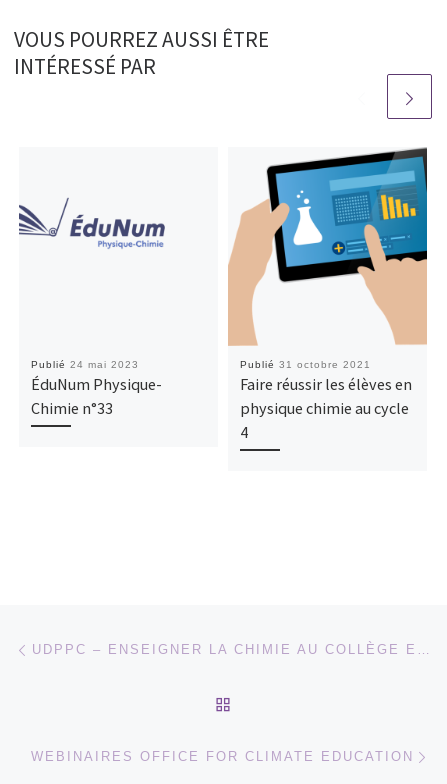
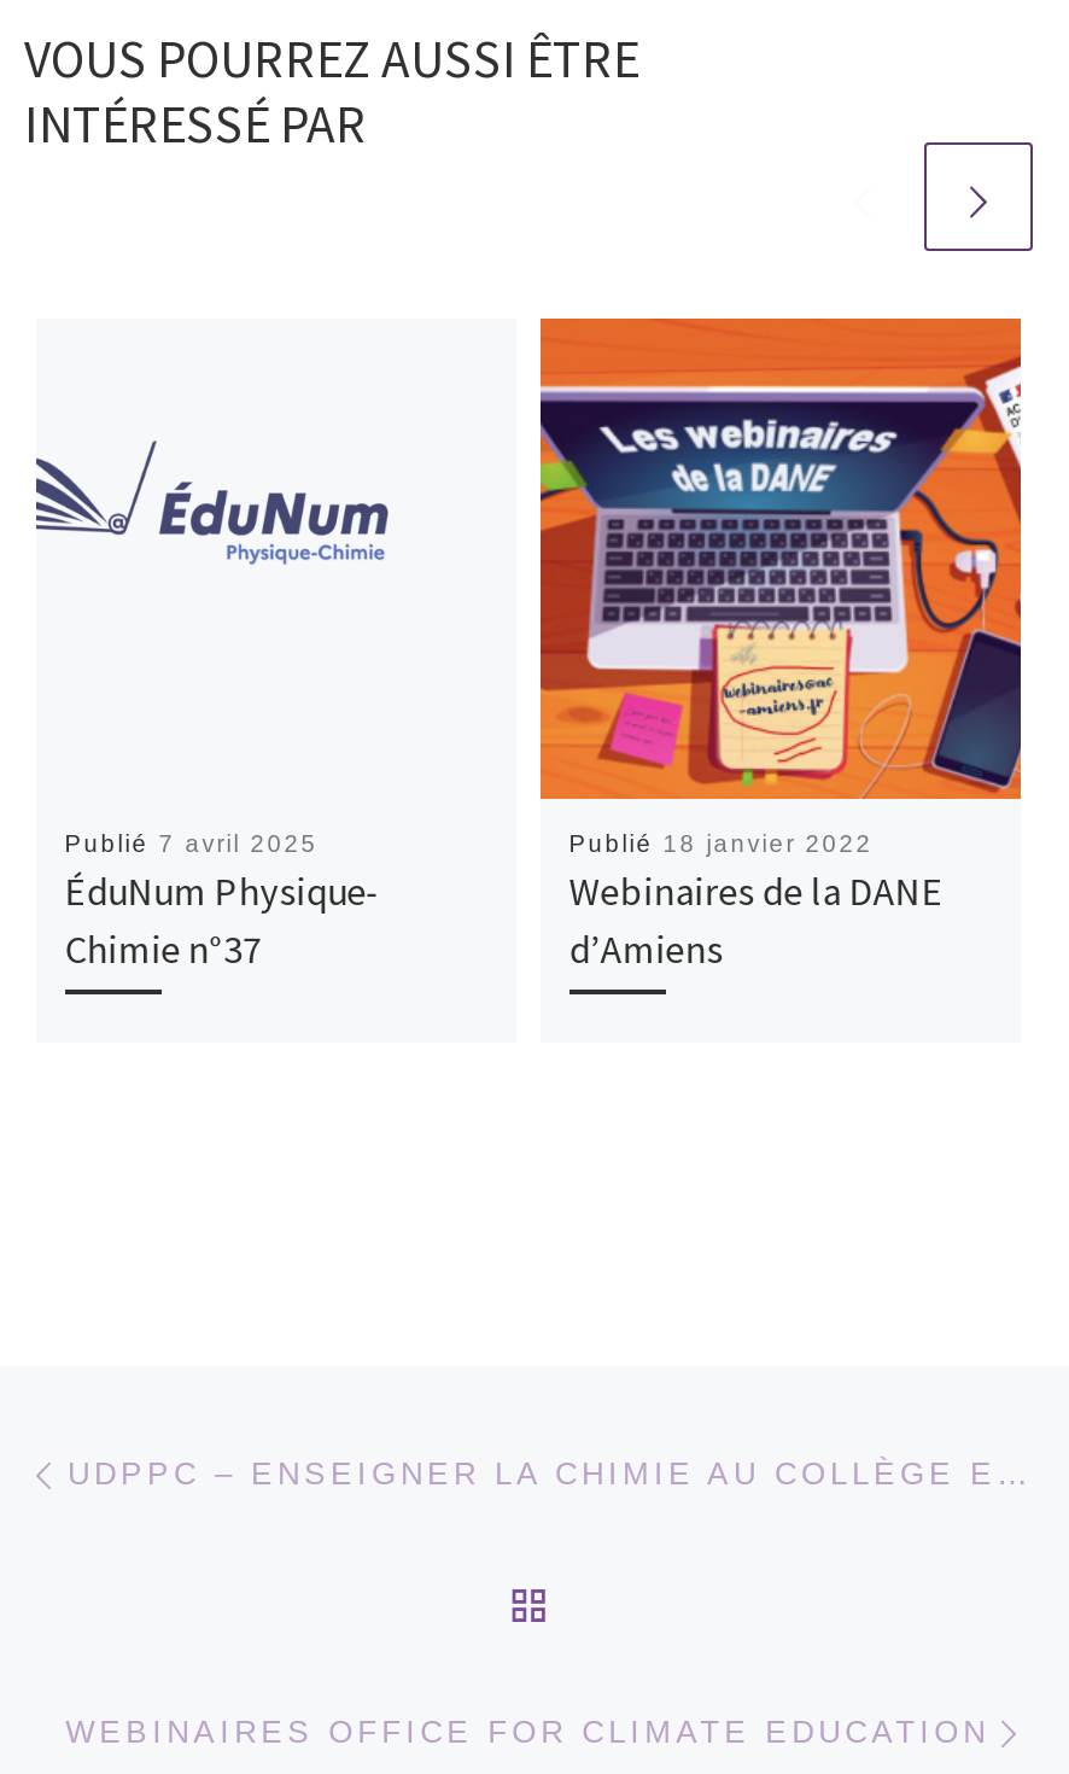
- [image]
- Publié 31 octobre 2021
- Faire réussir les élèves en
- physique chimie au cycle
- 4
+ [image]
+ Publié 18 janvier 2022
+ Webinaires de la DANE
+ d’Amiens

- Publié 24 mai 2023
+ Publié 7 avril 2025

- Chimie n°33
+ Chimie n°37
